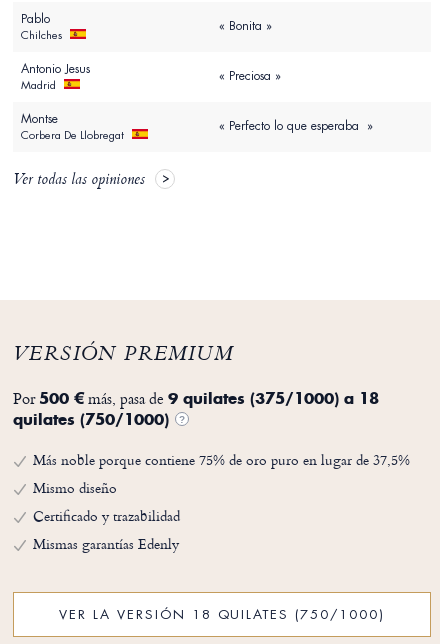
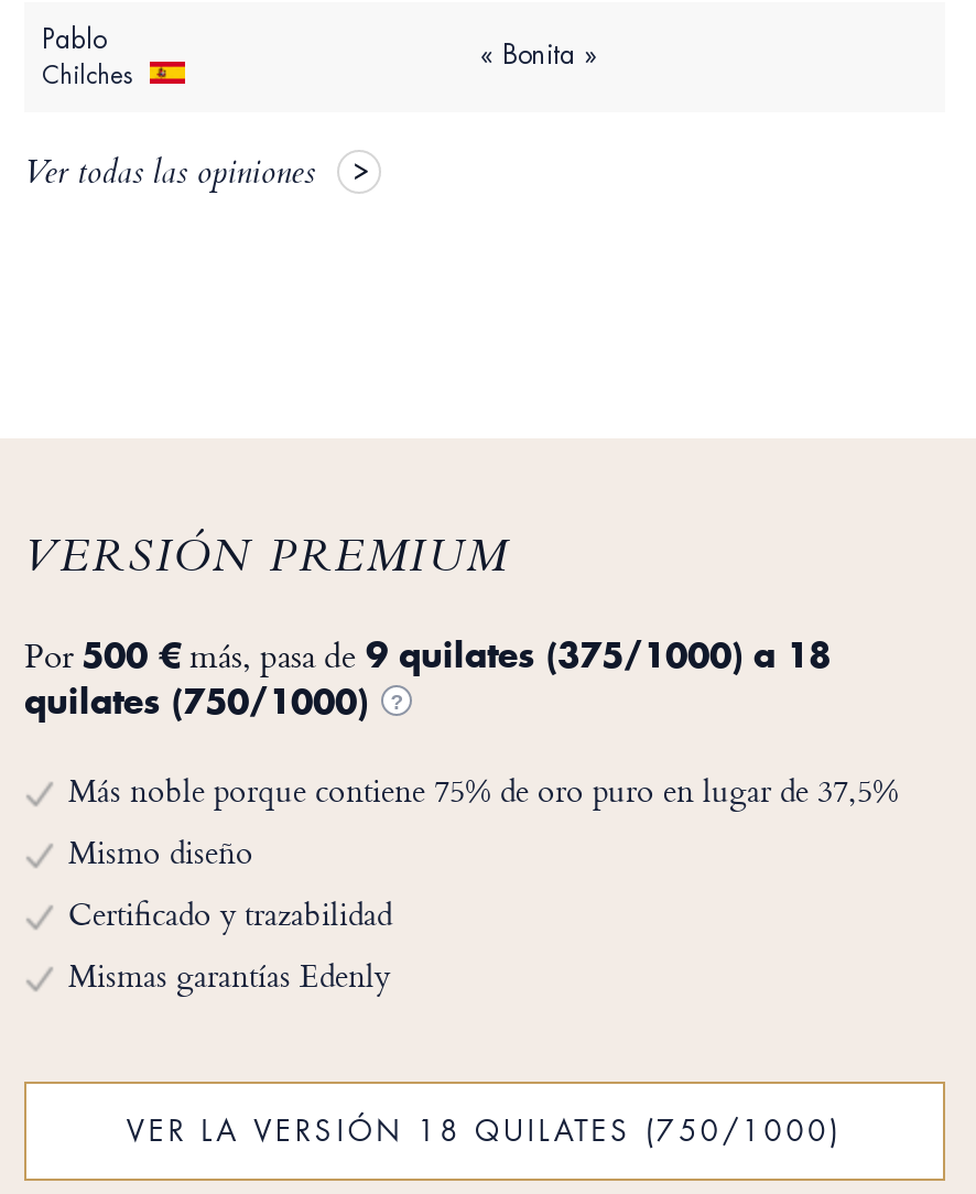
- Antonio Jesus
- Madrid

- « Preciosa »
- Montse
- Corbera De Llobregat

- « Perfecto lo que esperaba »
